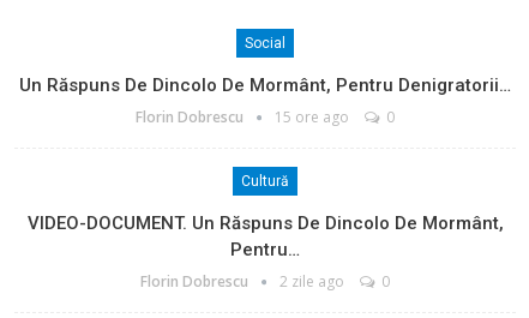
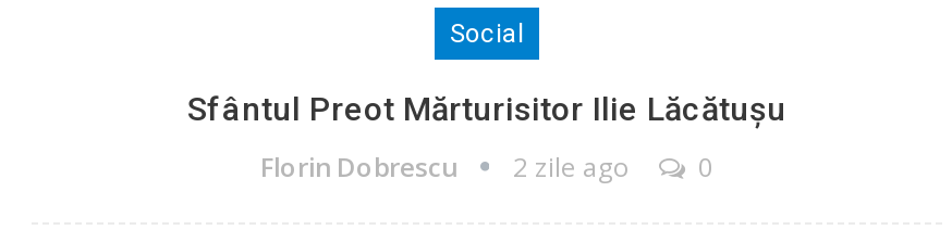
- Un Răspuns De Dincolo De Mormânt, Pentru Denigratorii…
- Florin Dobrescu
- 15 ore ago
- 0
- Cultură
- VIDEO-DOCUMENT. Un Răspuns De Dincolo De Mormânt,
- Pentru…
+ Sfântul Preot Mărturisitor Ilie Lăcătușu
